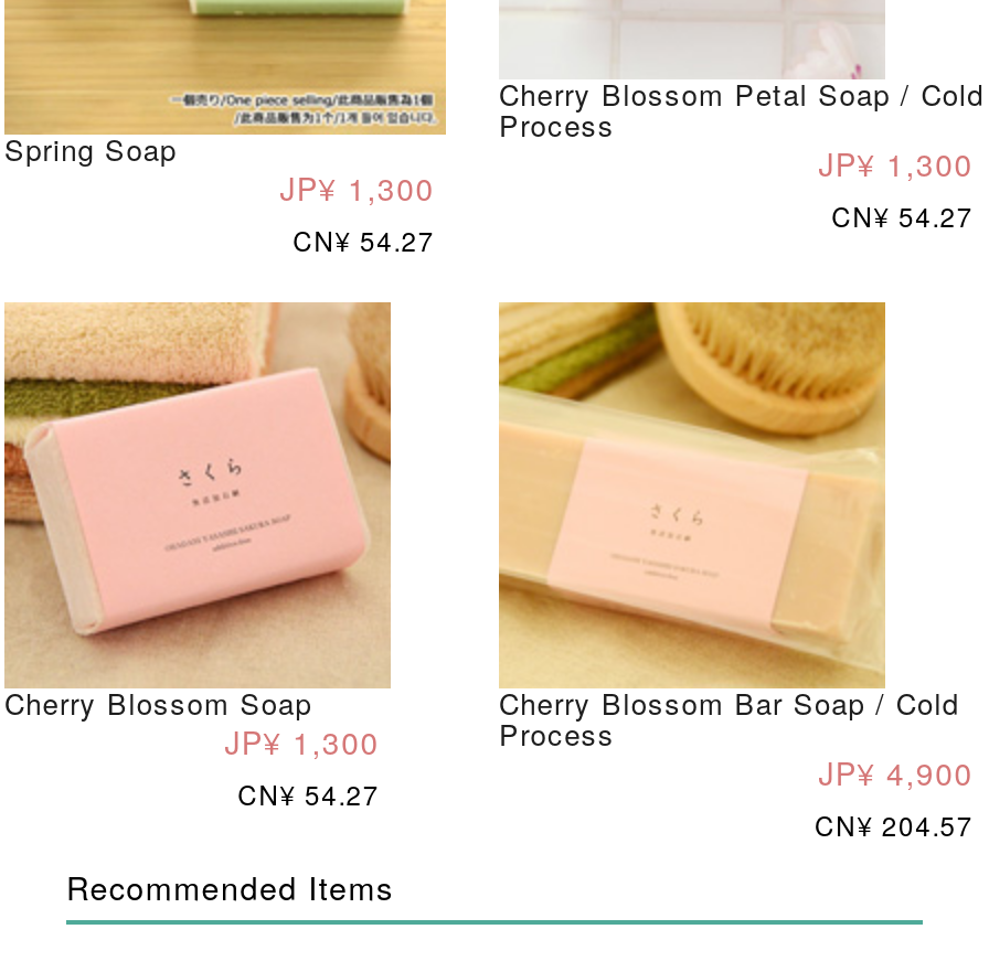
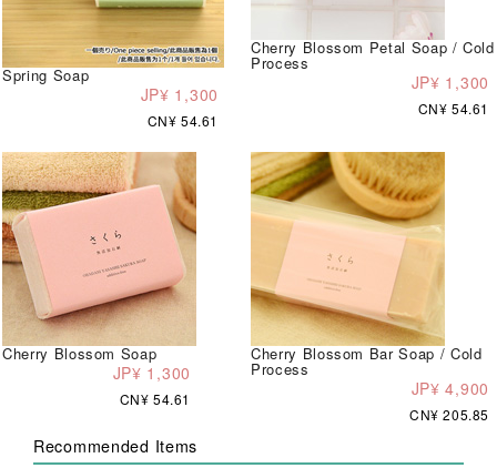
- CN¥ 54.27
+ CN¥ 54.61

- CN¥ 54.27
+ CN¥ 54.61

- CN¥ 54.27
+ CN¥ 54.61

- CN¥ 204.57
+ CN¥ 205.85
